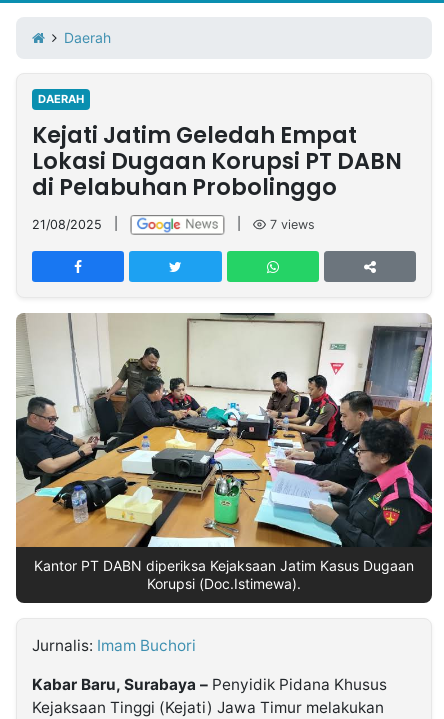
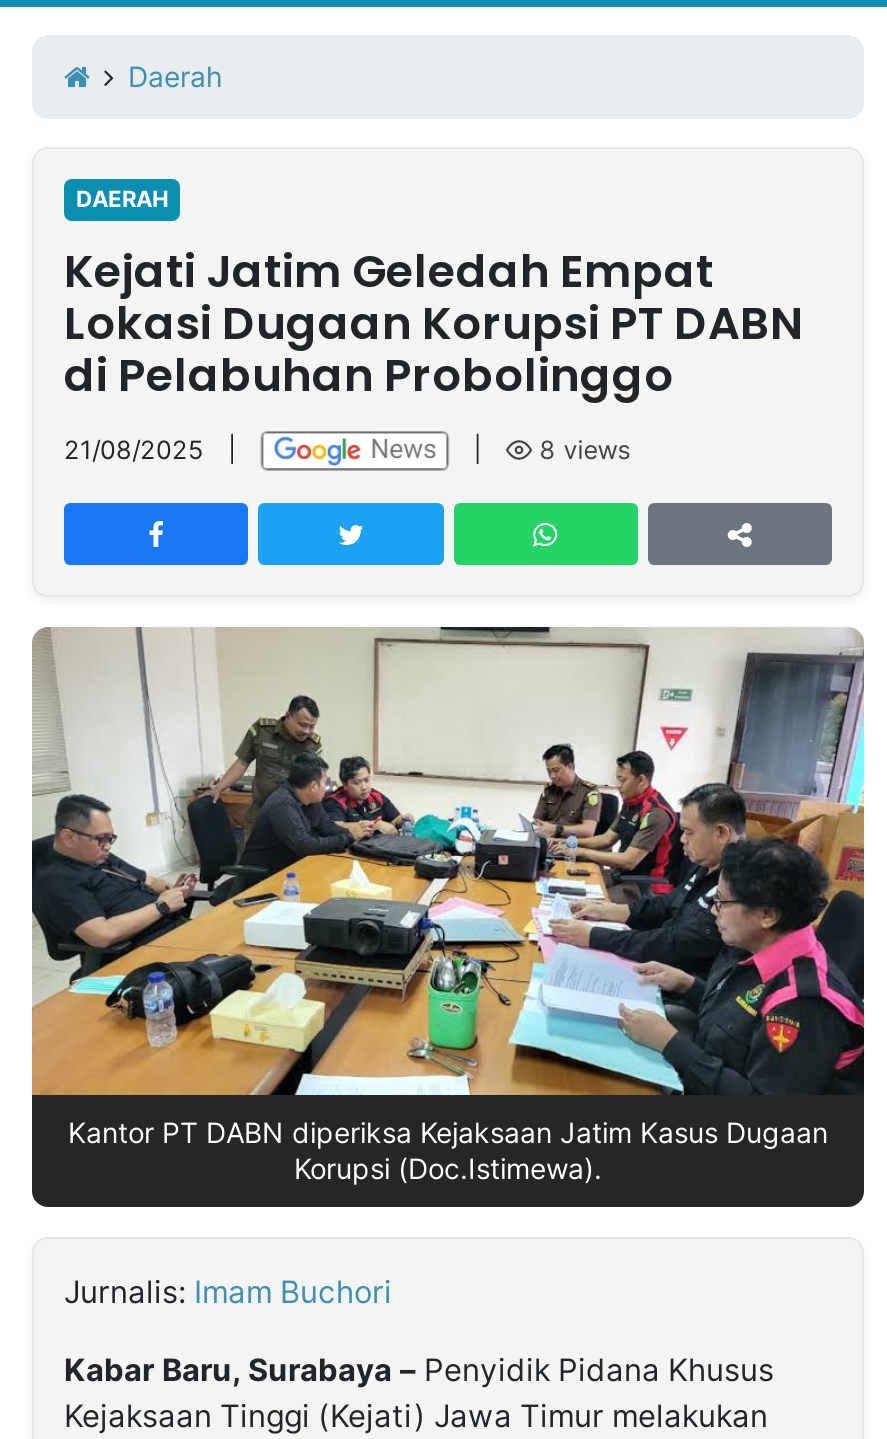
- 7 views
+ 8 views
